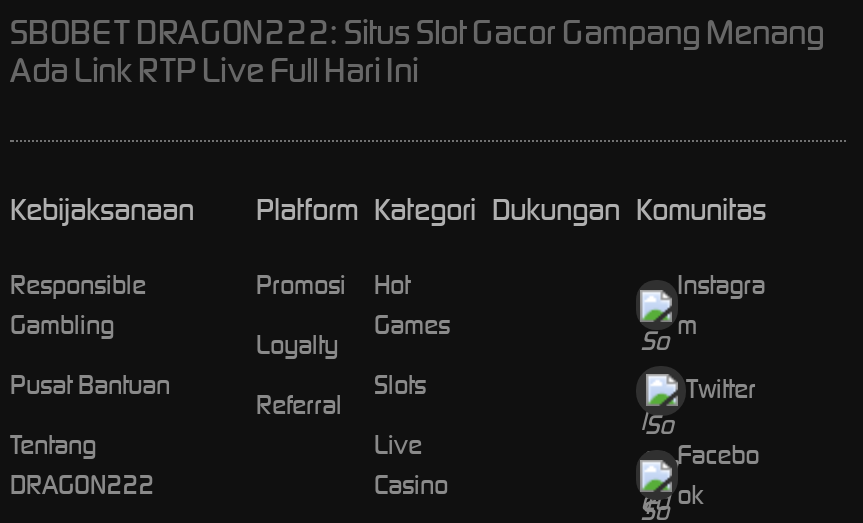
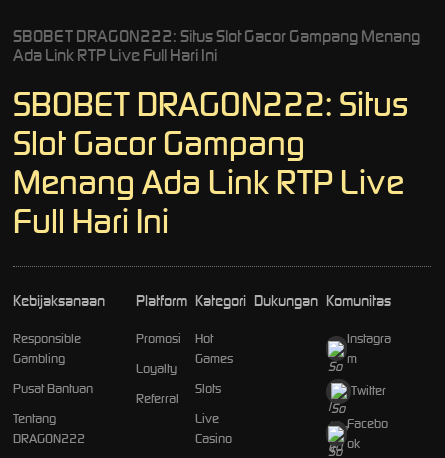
+ SBOBET DRAGON222: Situs
+ Slot Gacor Gampang
+ Menang Ada Link RTP Live
+ Full Hari Ini
